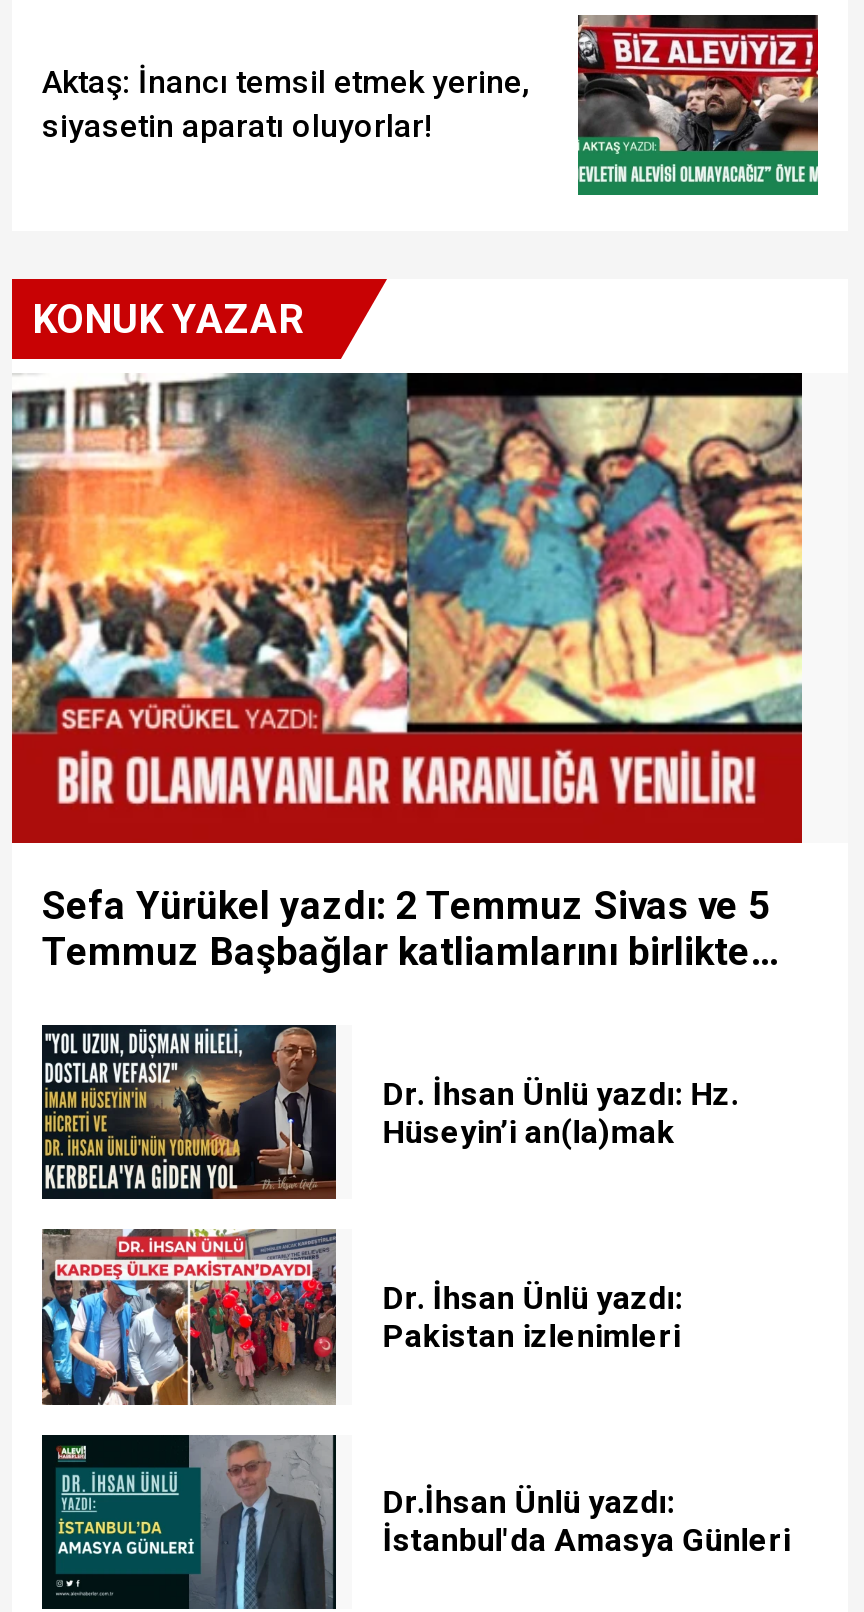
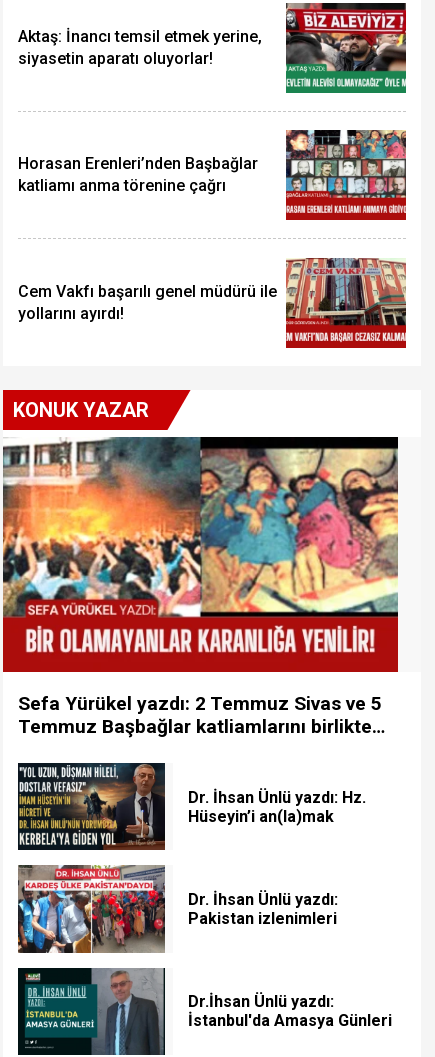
+ [image]
+ Horasan Erenleri’nden Başbağlar
+ katliamı anma törenine çağrı

+ [image]
+ Cem Vakfı başarılı genel müdürü ile
+ yollarını ayırdı!
